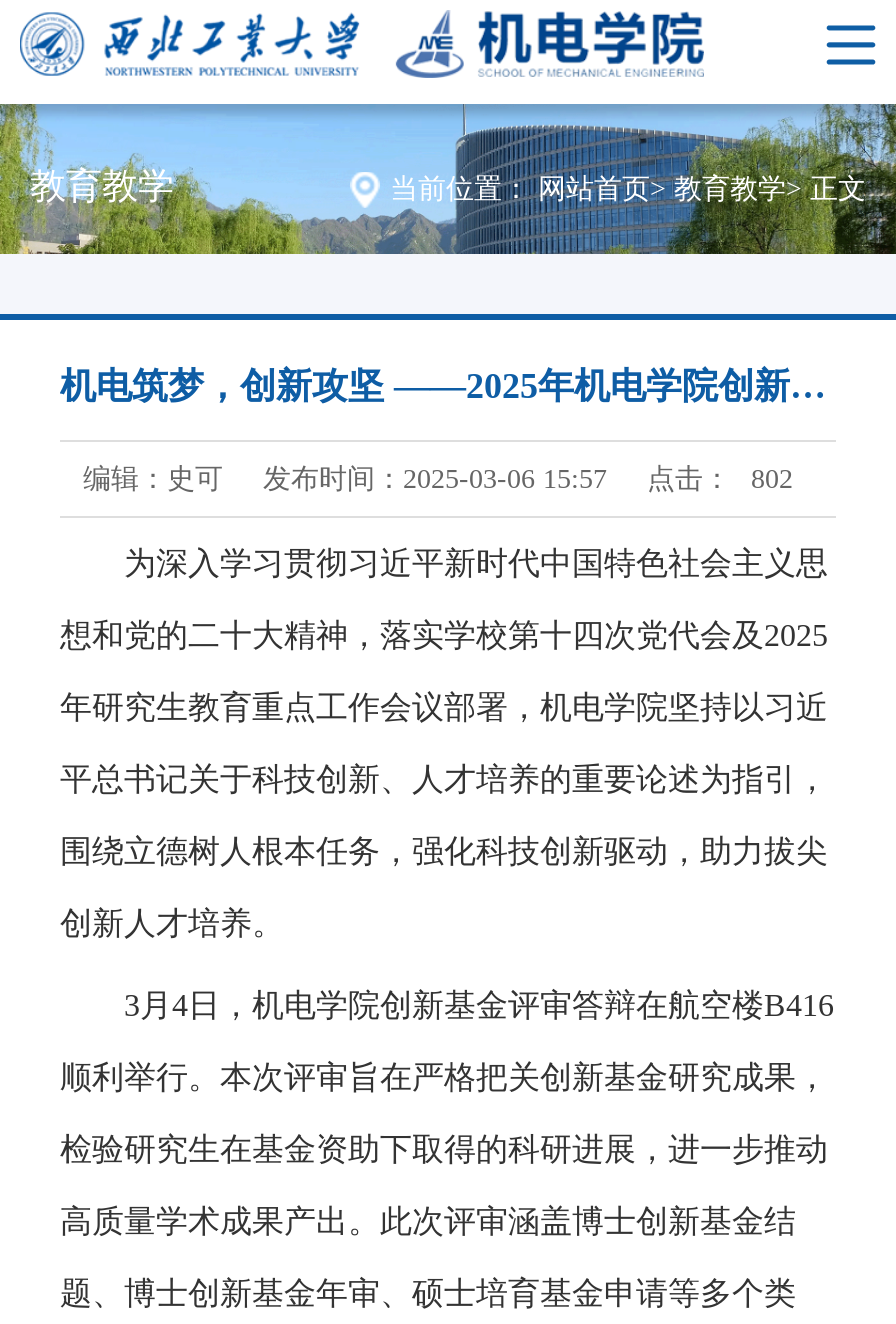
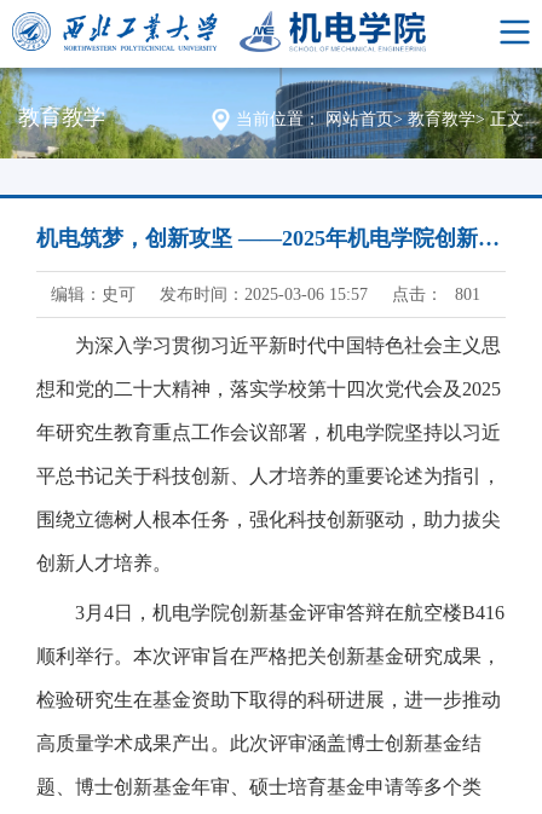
- 编辑：史可 发布时间：2025-03-06 15:57 点击： 802
+ 编辑：史可 发布时间：2025-03-06 15:57 点击： 801
